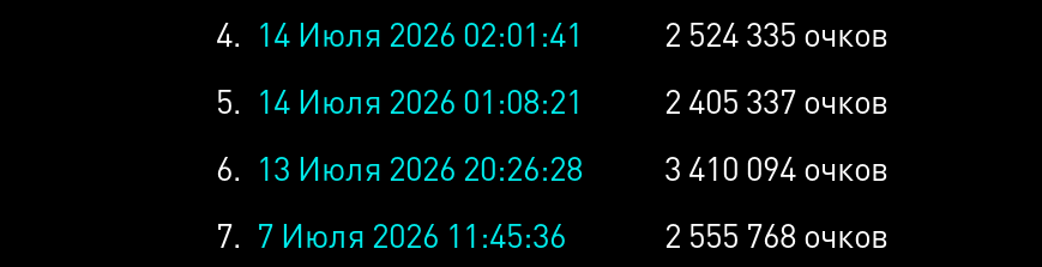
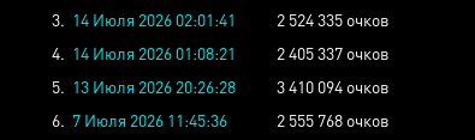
- 4. 14 Июля 2026 02:01:41 2 524 335 очков
+ 3. 14 Июля 2026 02:01:41 2 524 335 очков

- 5. 14 Июля 2026 01:08:21 2 405 337 очков
+ 4. 14 Июля 2026 01:08:21 2 405 337 очков

- 6. 13 Июля 2026 20:26:28 3 410 094 очков
+ 5. 13 Июля 2026 20:26:28 3 410 094 очков

- 7. 7 Июля 2026 11:45:36
+ 6. 7 Июля 2026 11:45:36
